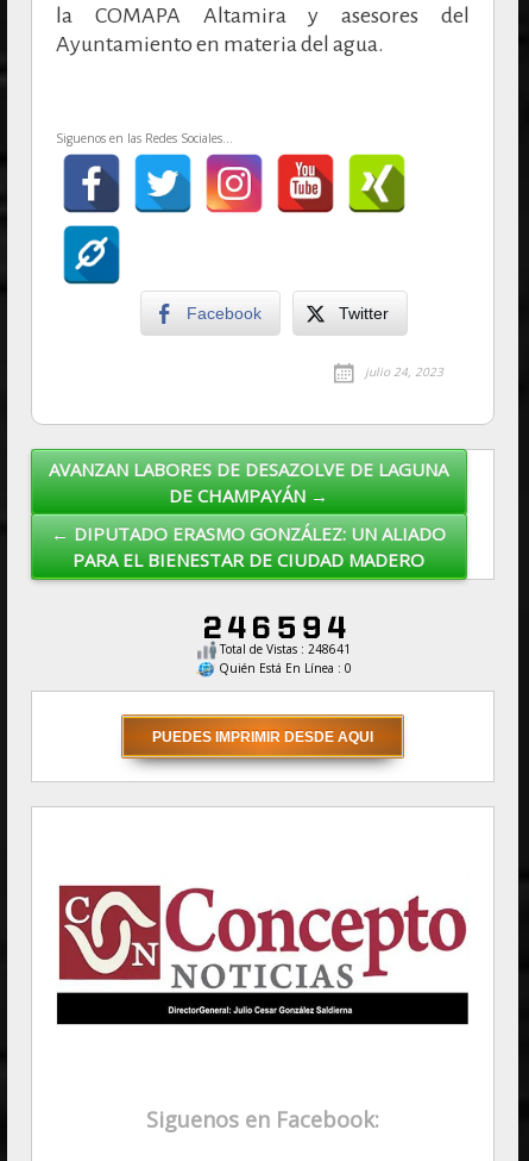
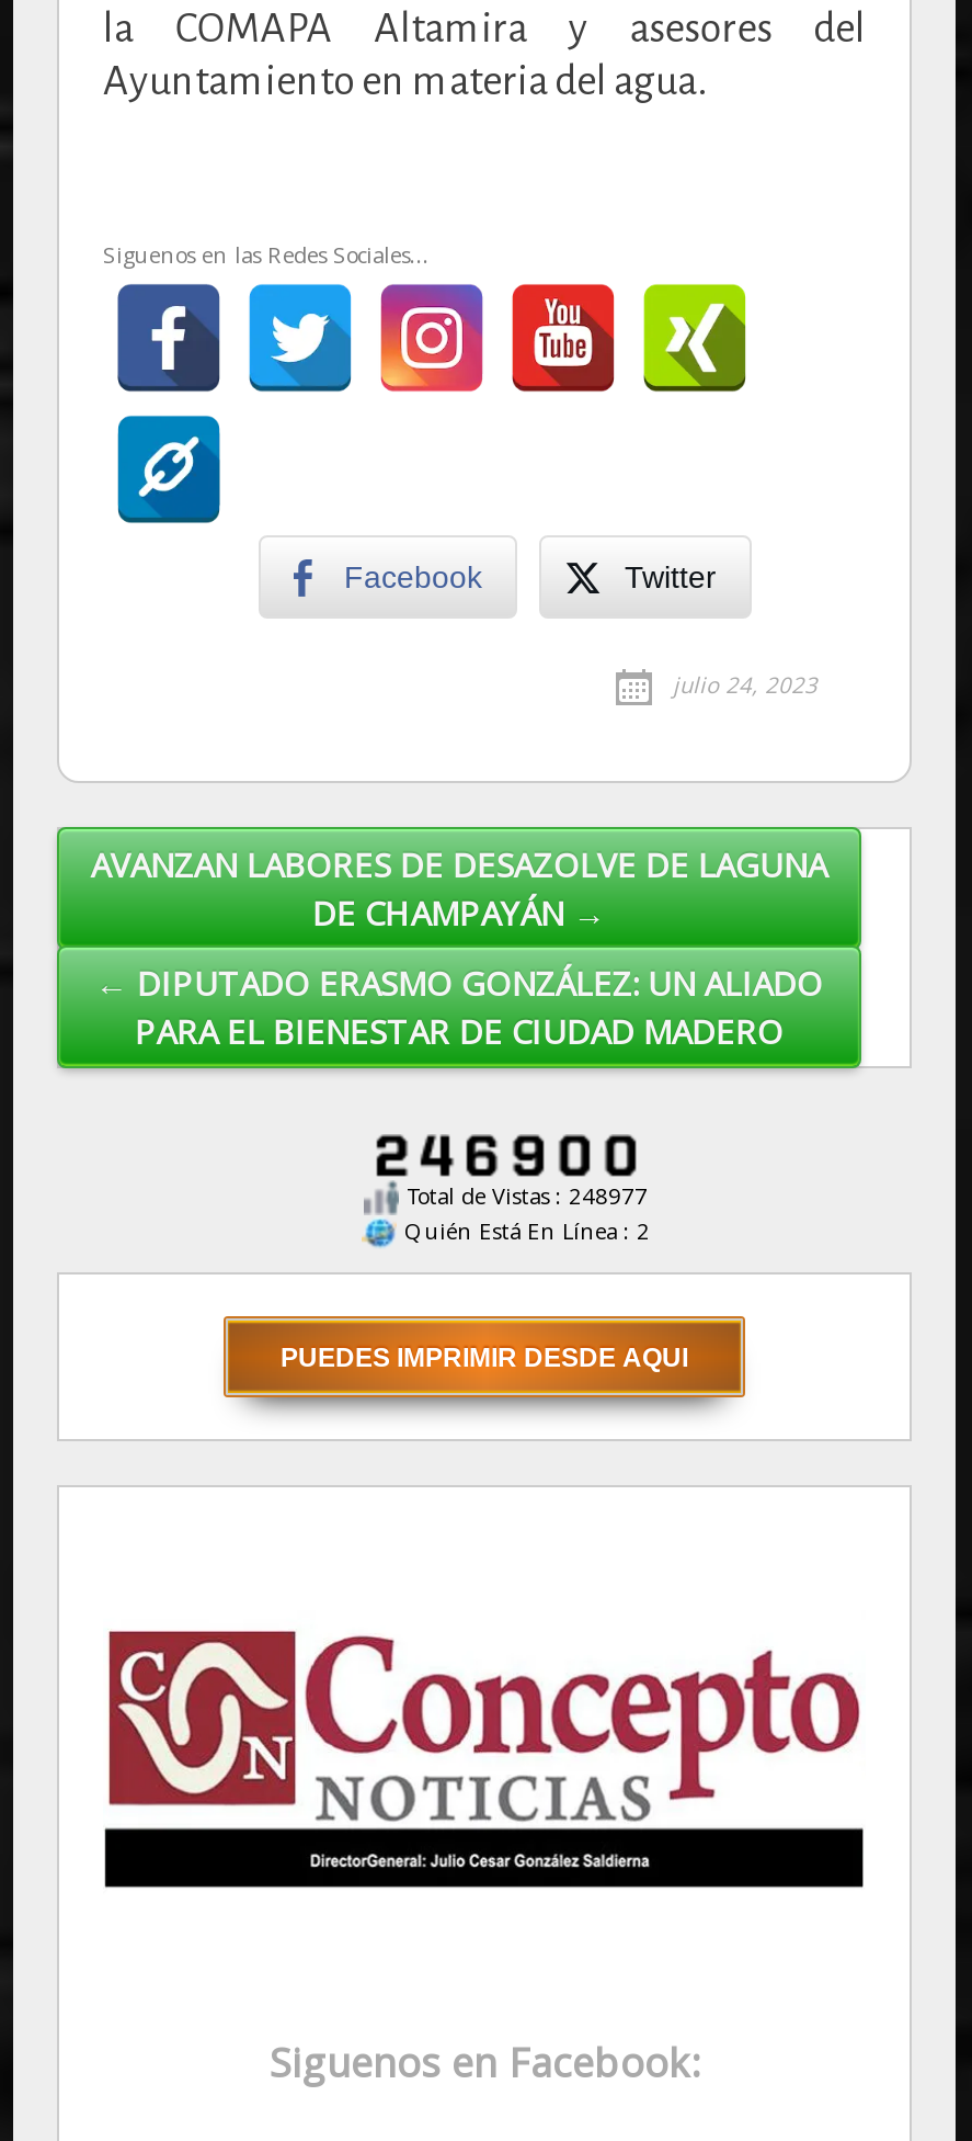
- Total de Vistas : 248641
+ Total de Vistas : 248977

- Quién Está En Línea : 0
+ Quién Está En Línea : 2
